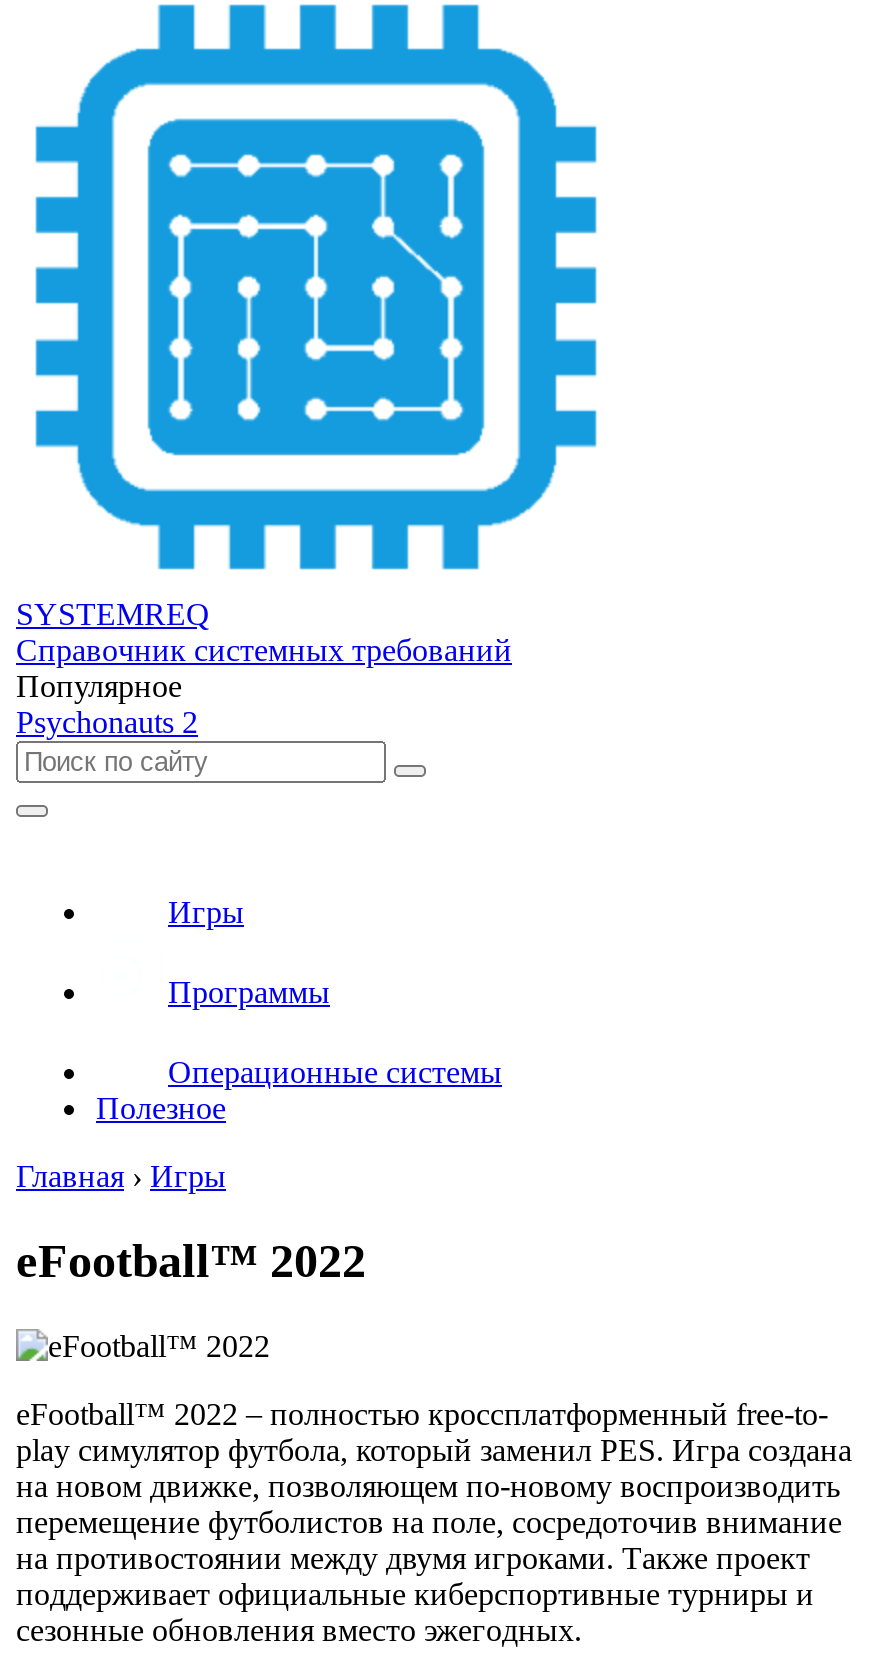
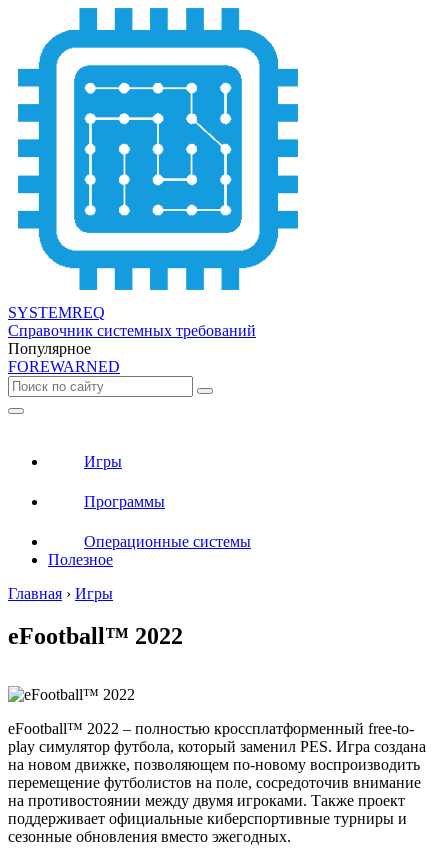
- Psychonauts 2
+ FOREWARNED
